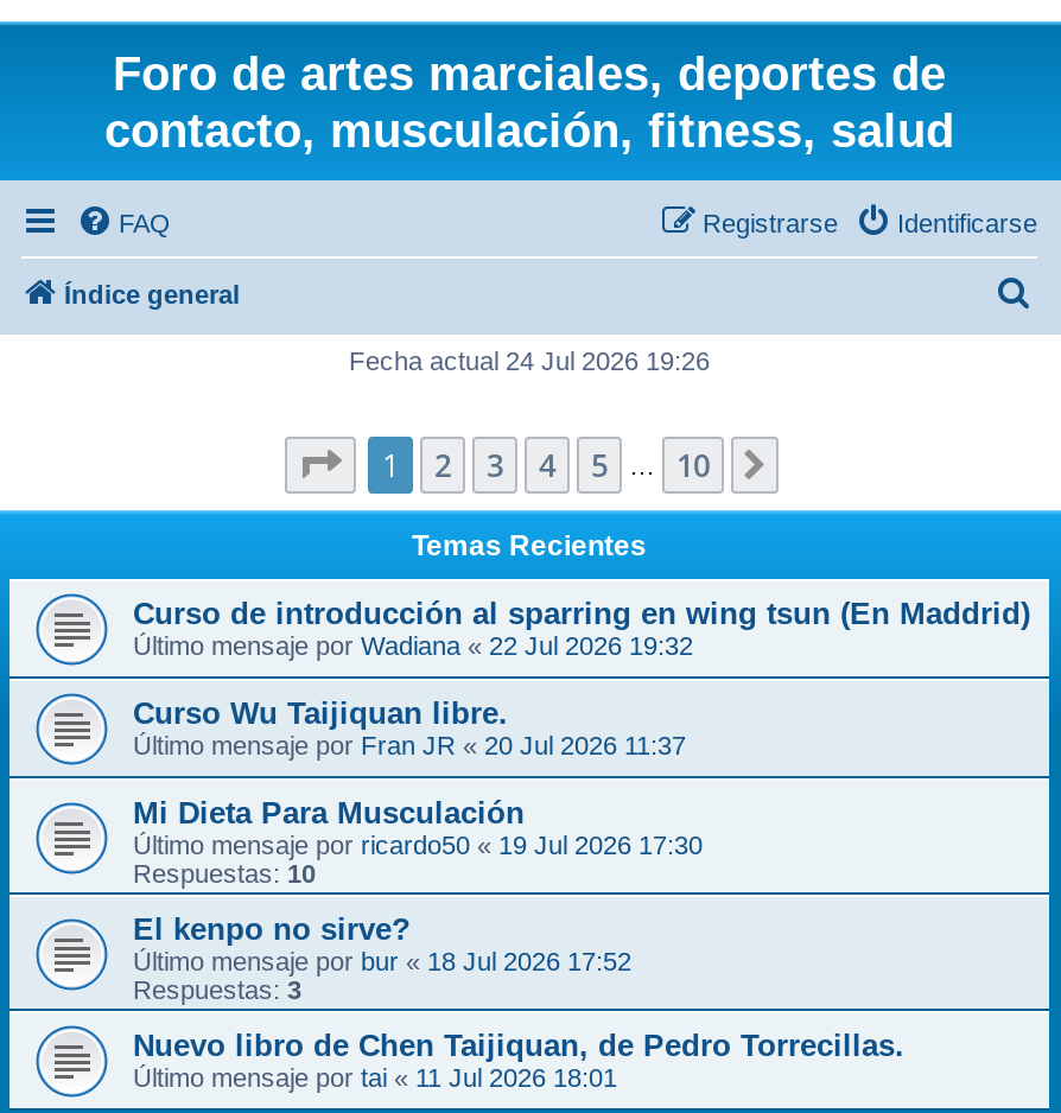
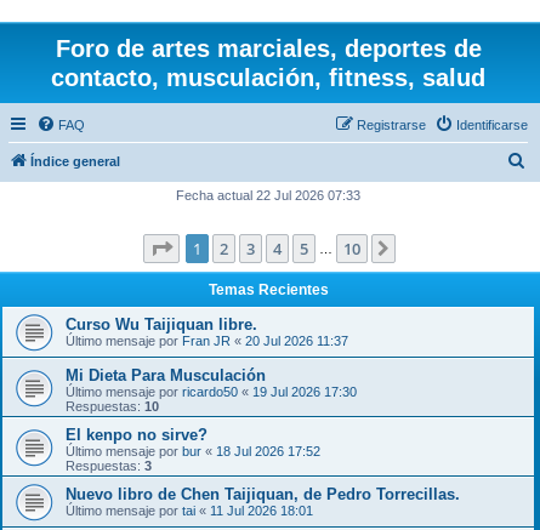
- Fecha actual 24 Jul 2026 19:26
+ Fecha actual 22 Jul 2026 07:33

- Curso de introducción al sparring en wing tsun (En Maddrid)
- Último mensaje por Wadiana «22 Jul 2026 19:32
